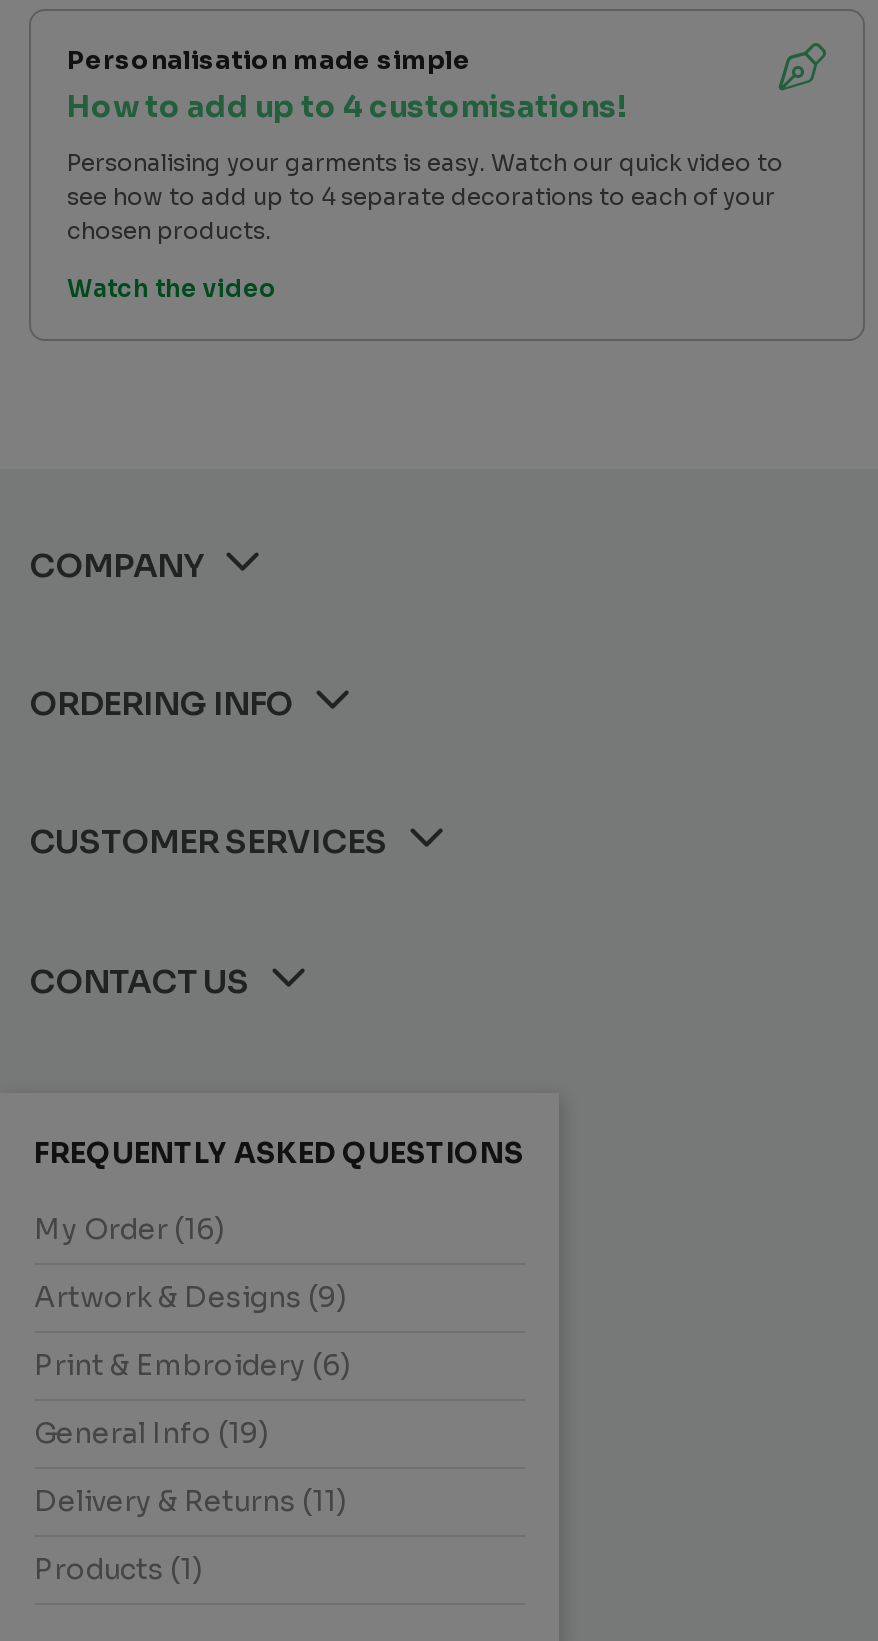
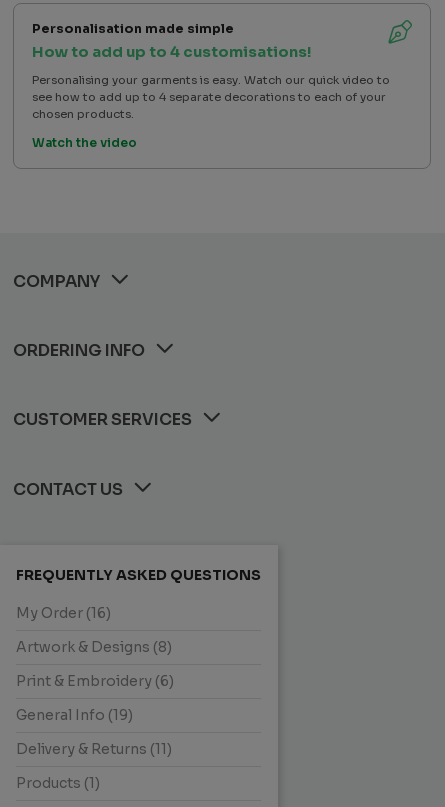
- Artwork & Designs (9)
+ Artwork & Designs (8)
